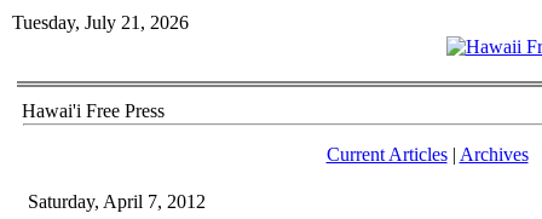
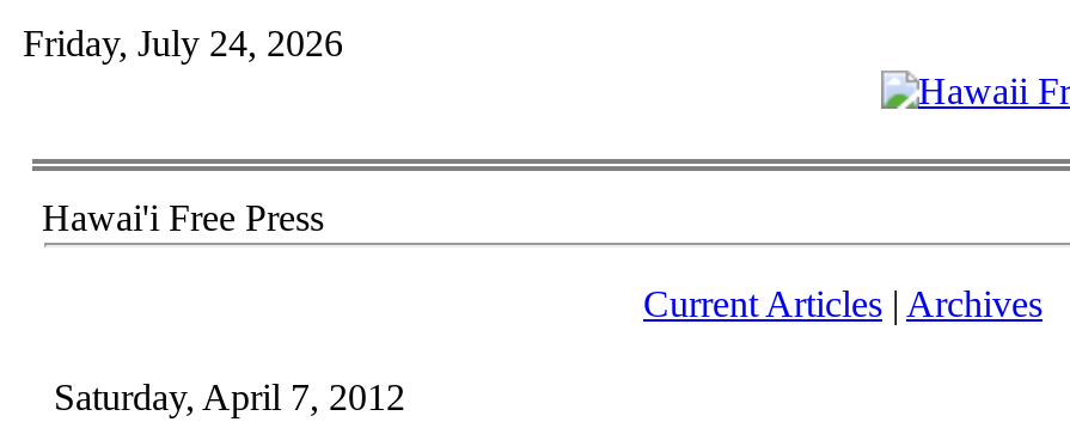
- Tuesday, July 21, 2026
+ Friday, July 24, 2026
